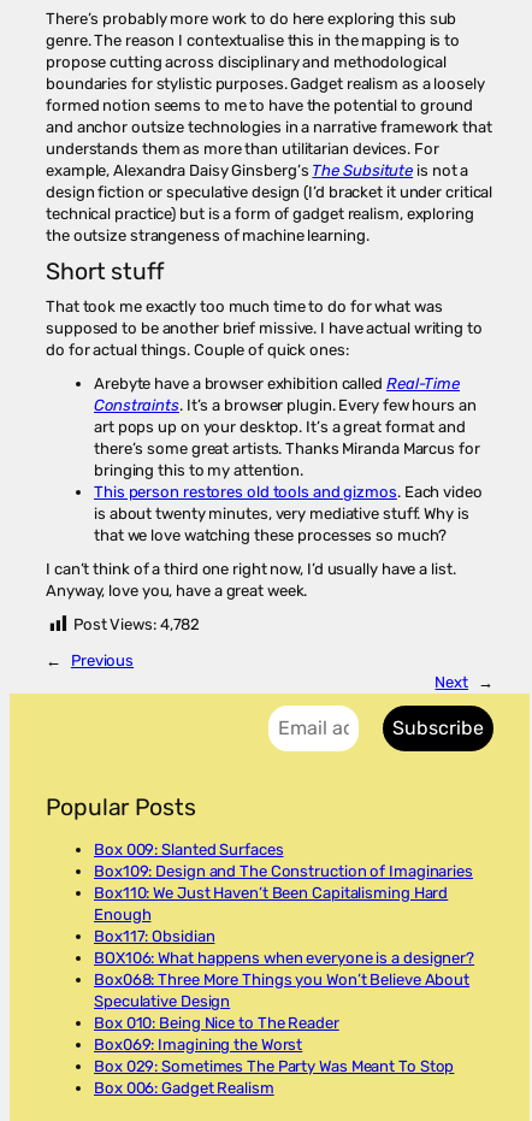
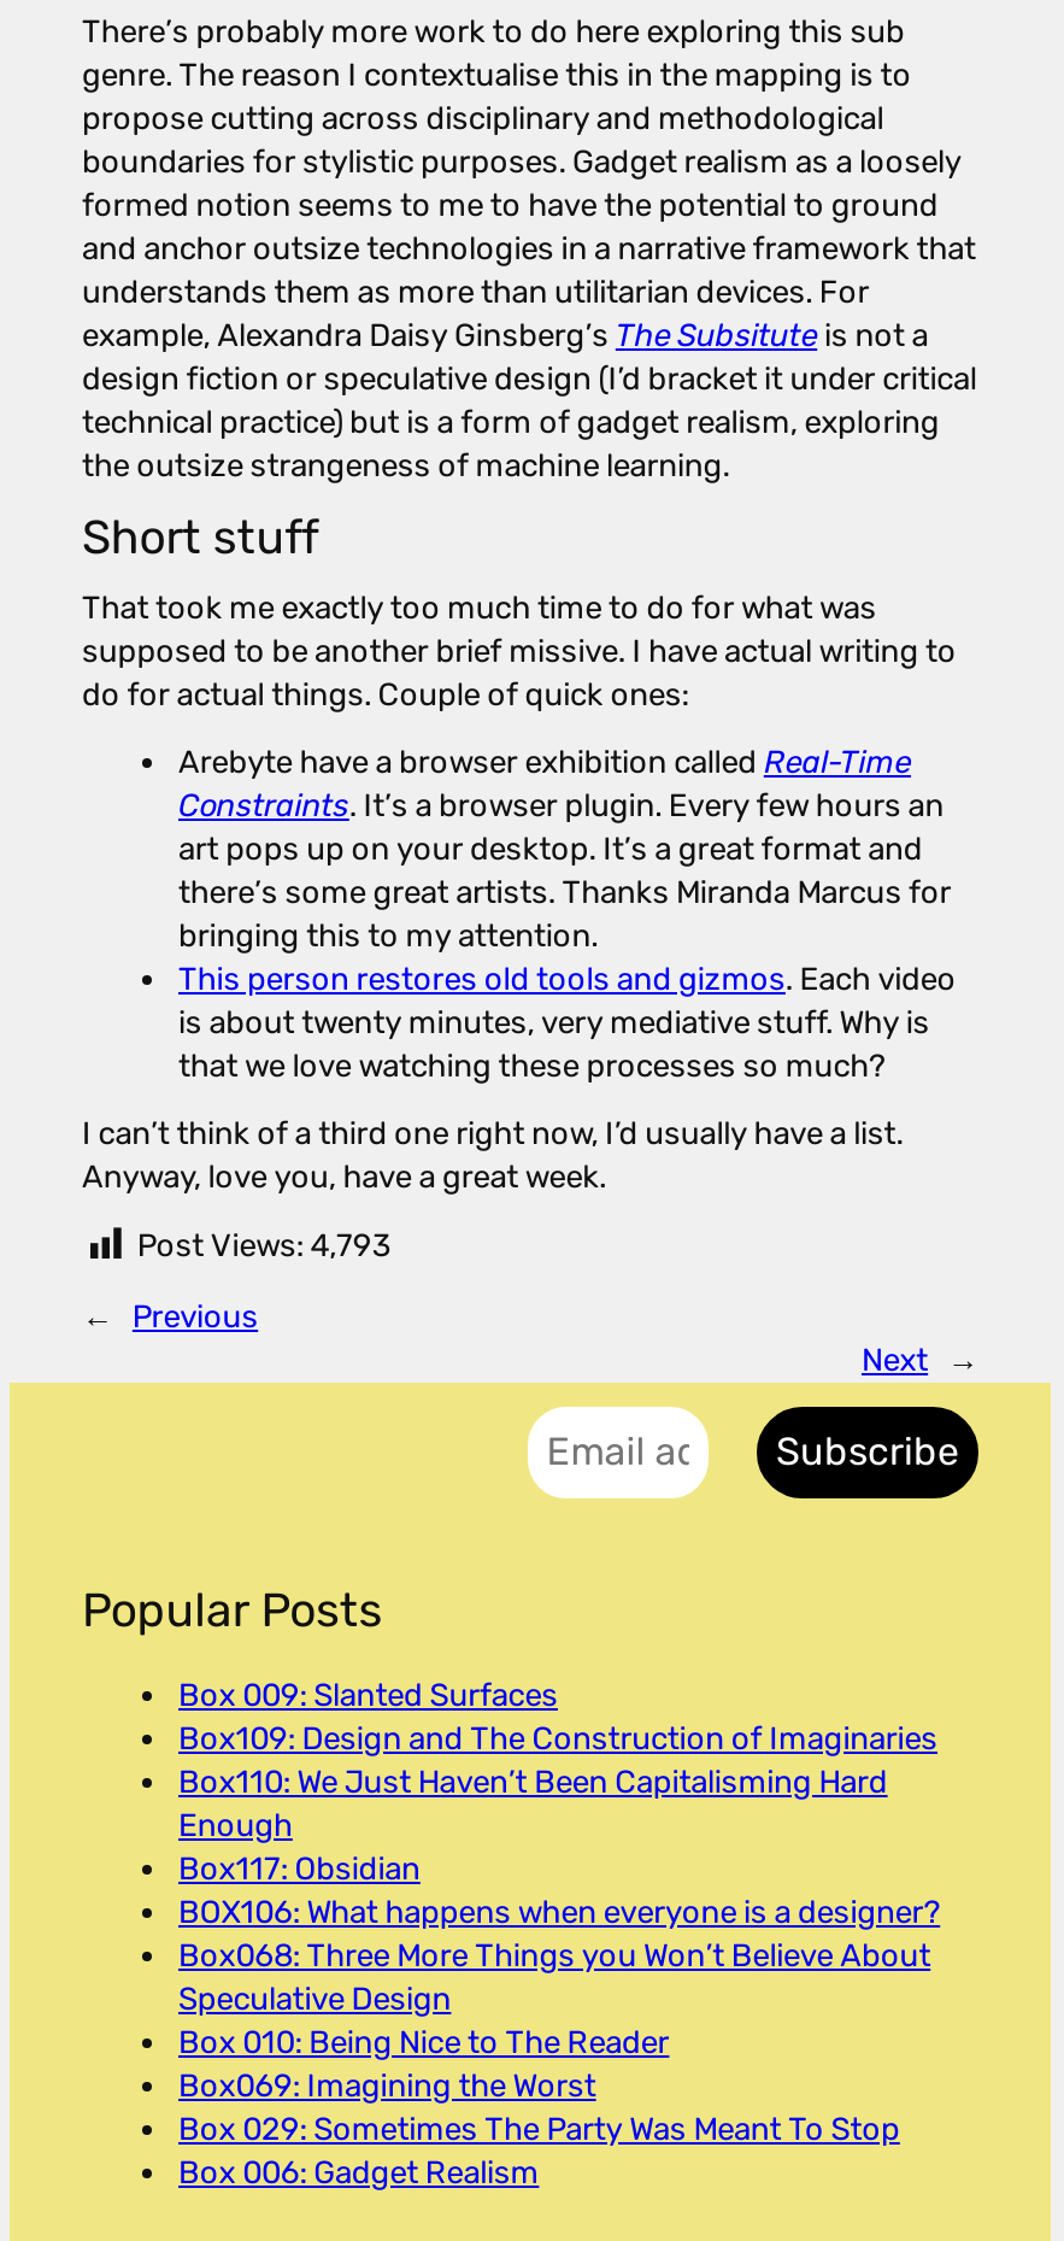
- Post Views: 4,782
+ Post Views: 4,793
